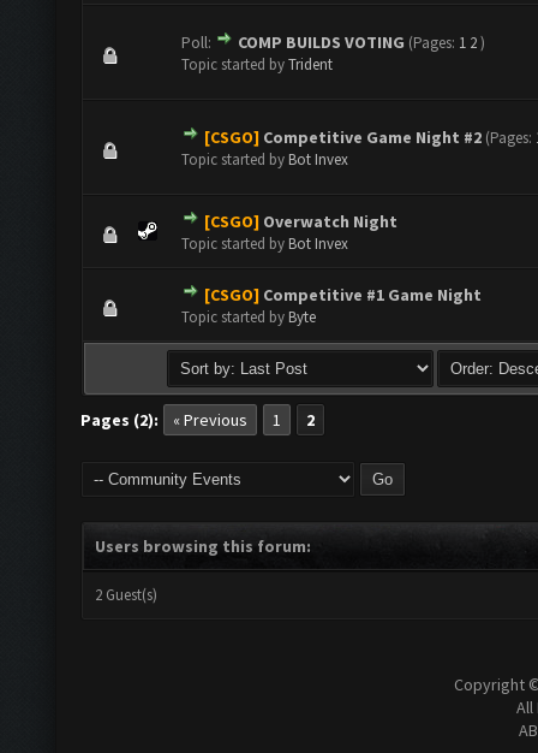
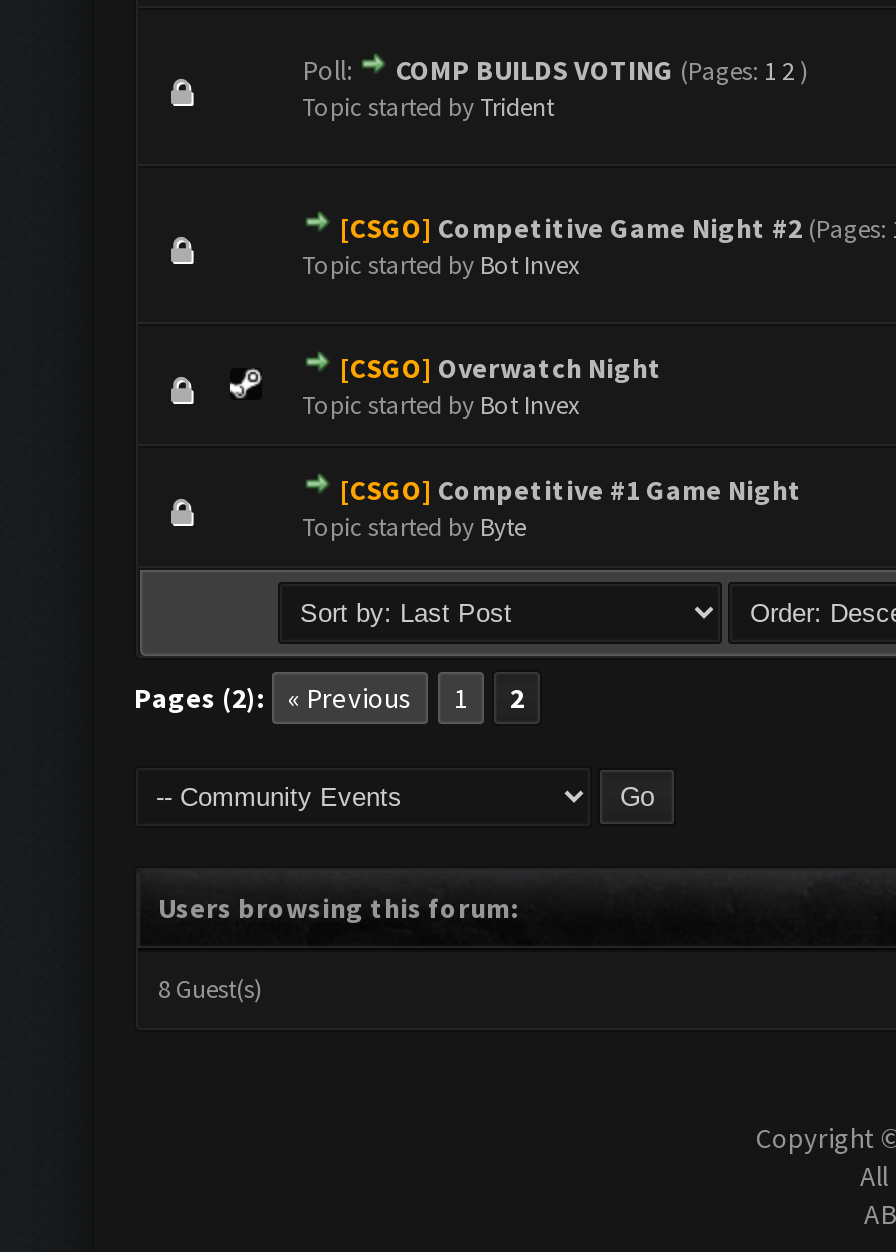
- 2 Guest(s)
+ 8 Guest(s)
